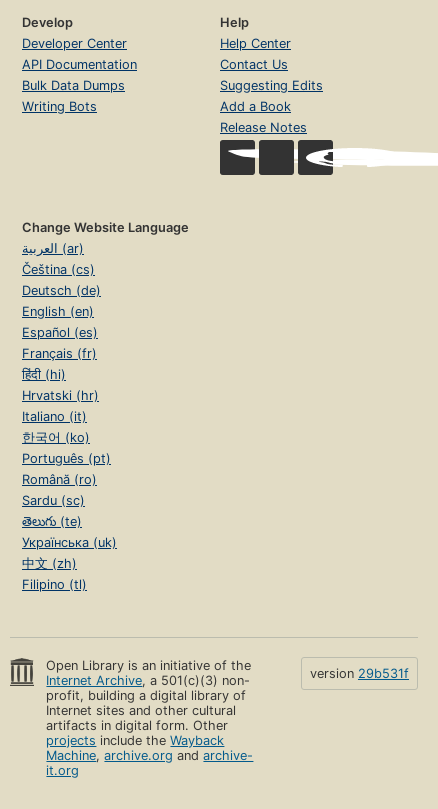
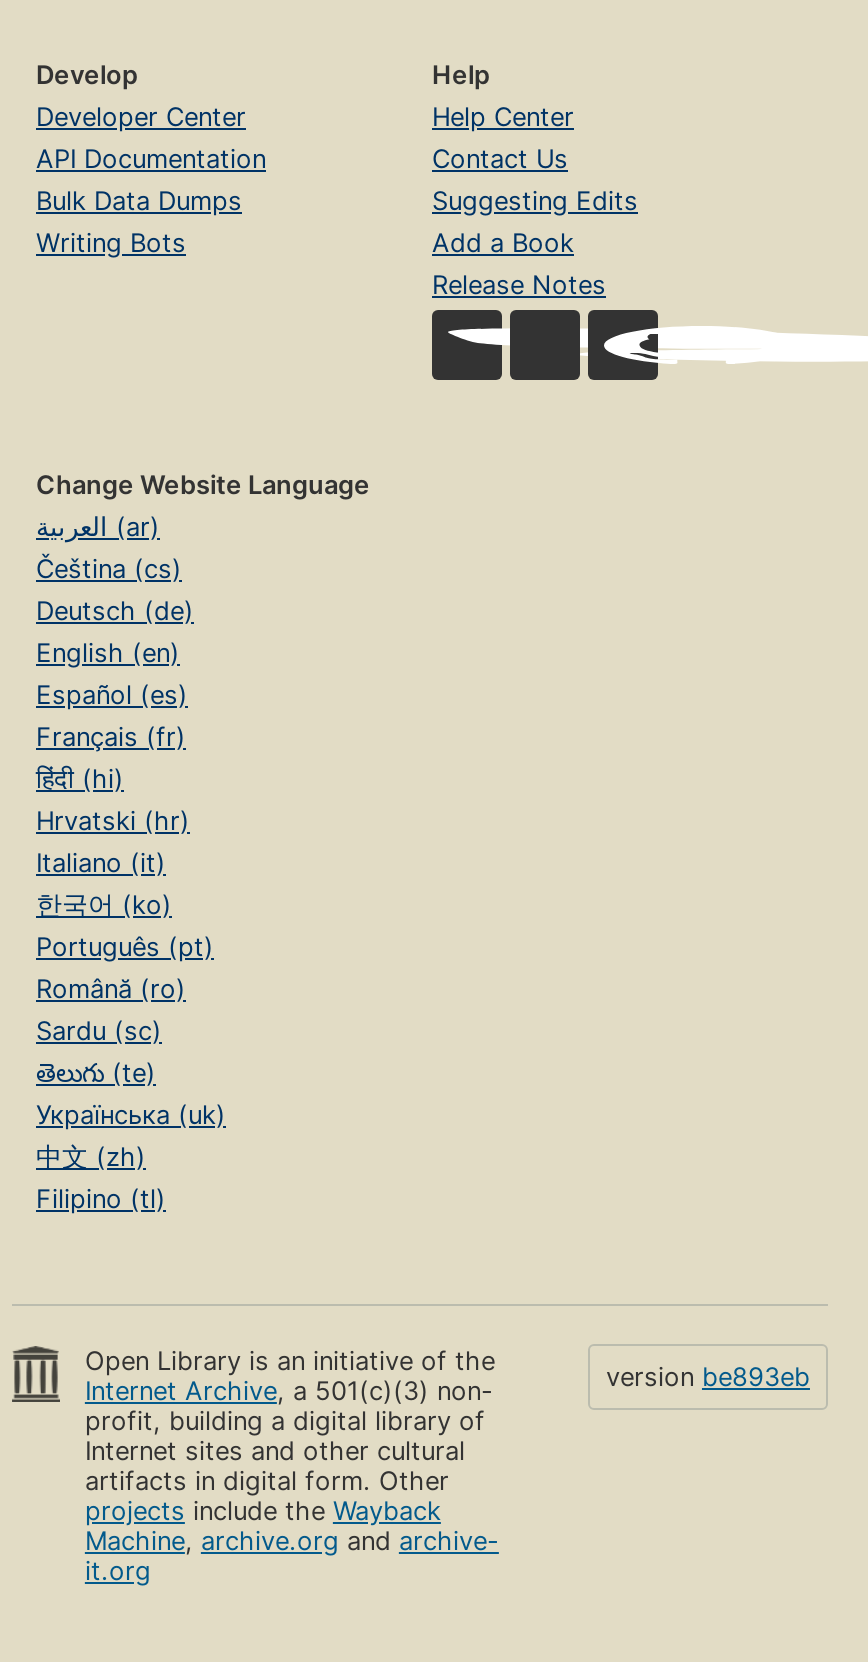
- version 29b531f
+ version be893eb
